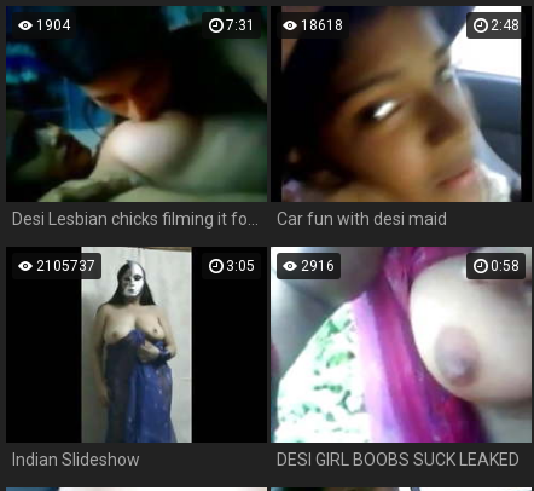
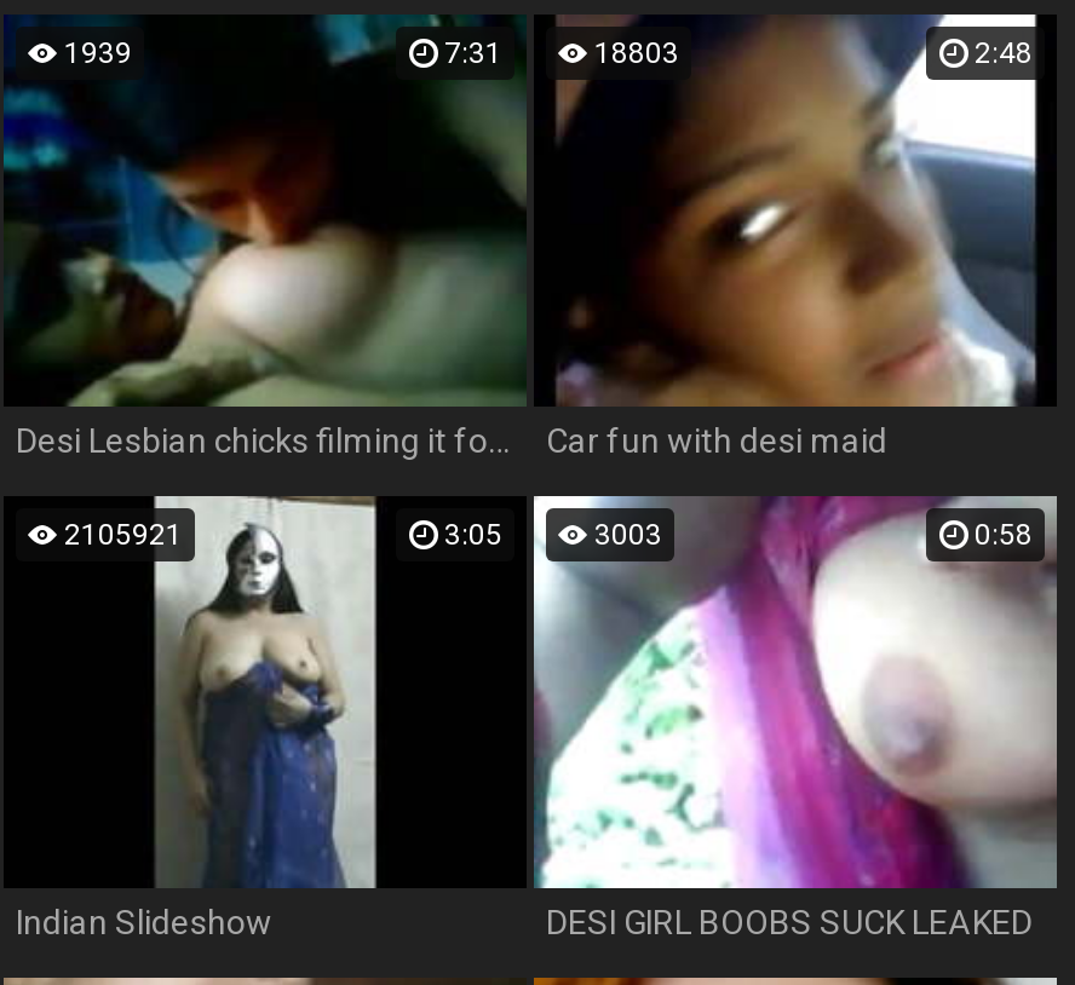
- 1904
+ 1939

- 18618
+ 18803

- 2105737
+ 2105921

- 2916
+ 3003
